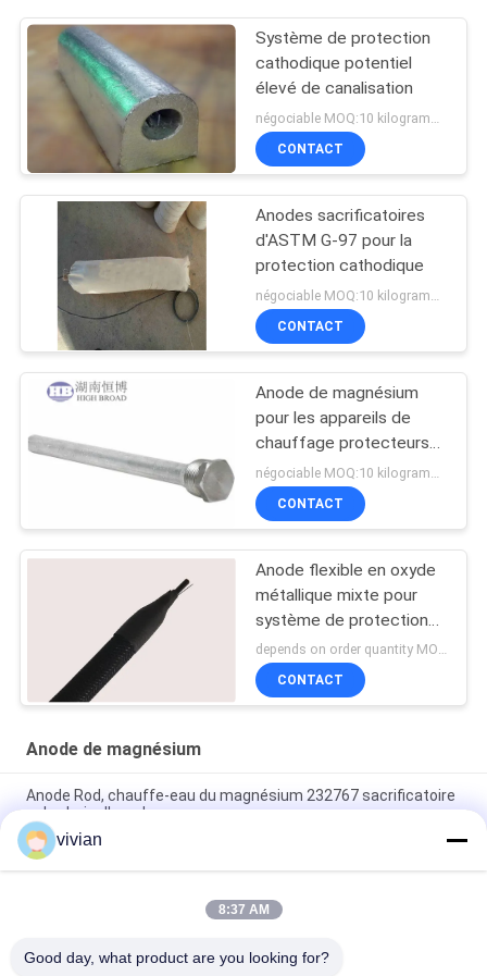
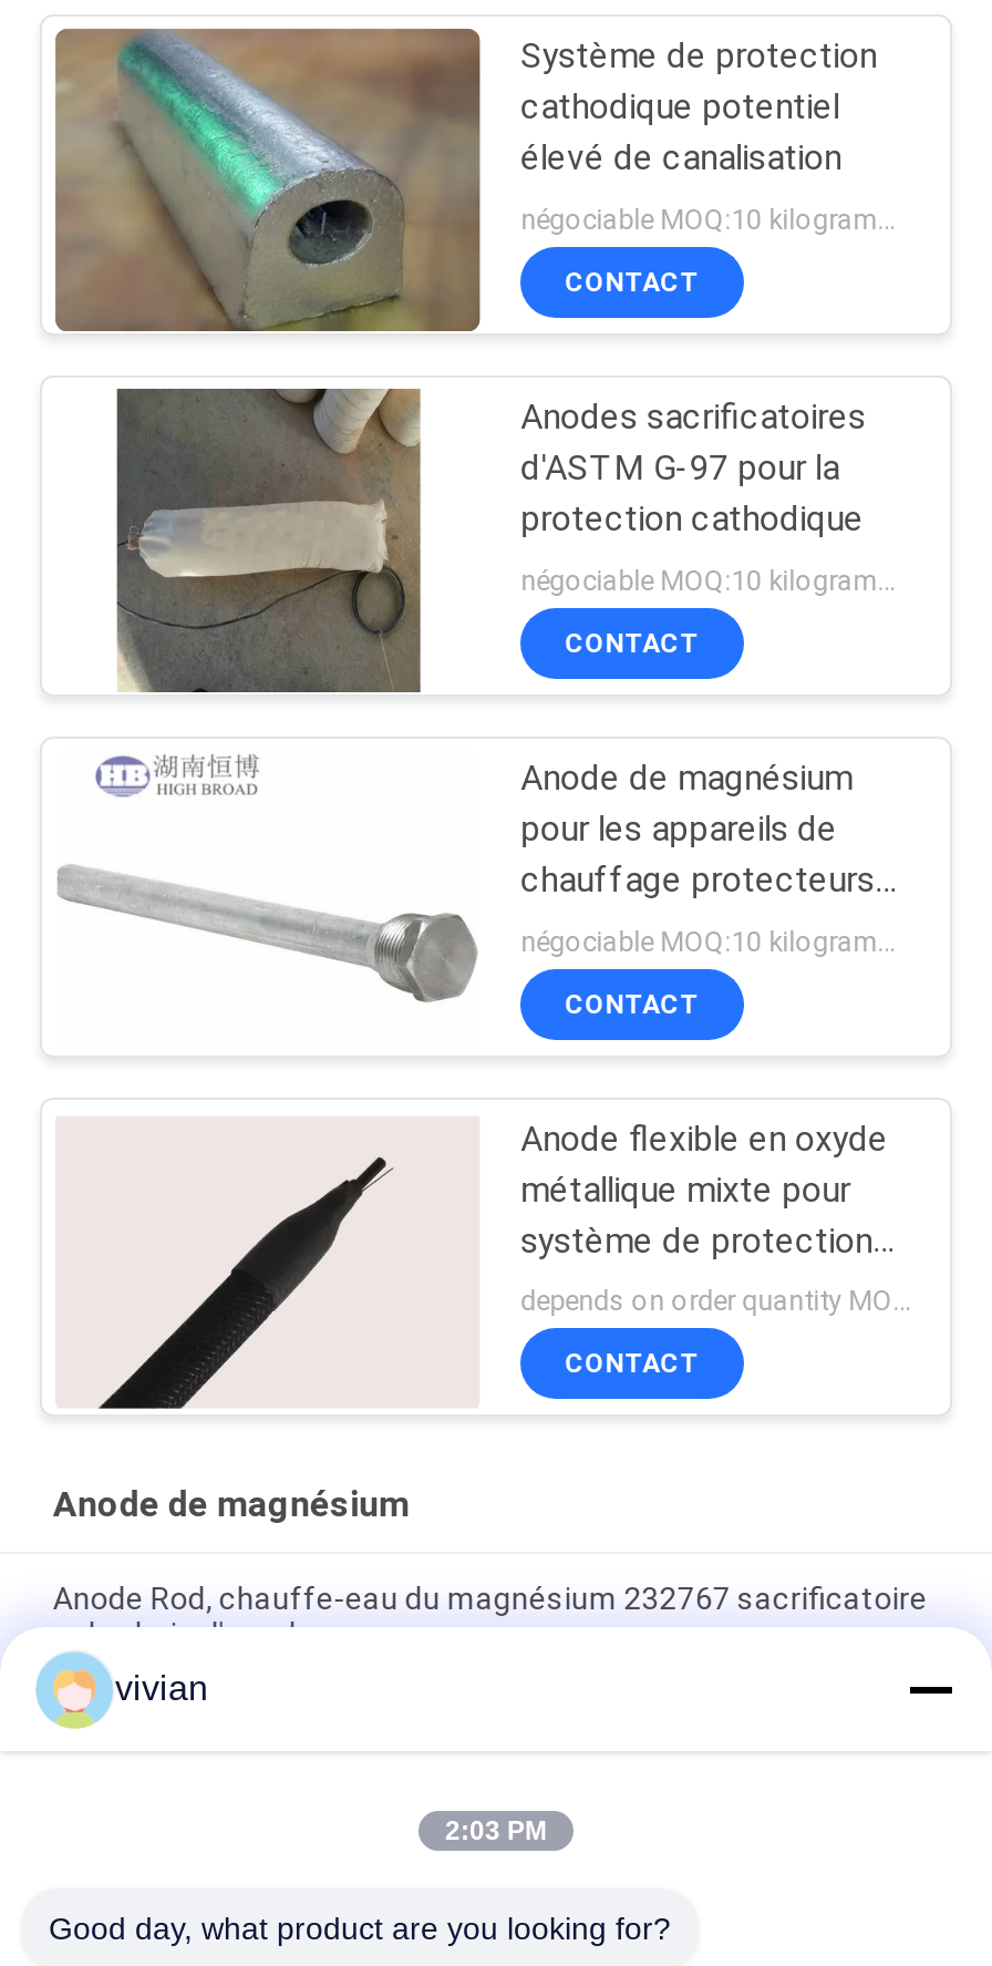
- 8:37 AM
+ 2:03 PM
